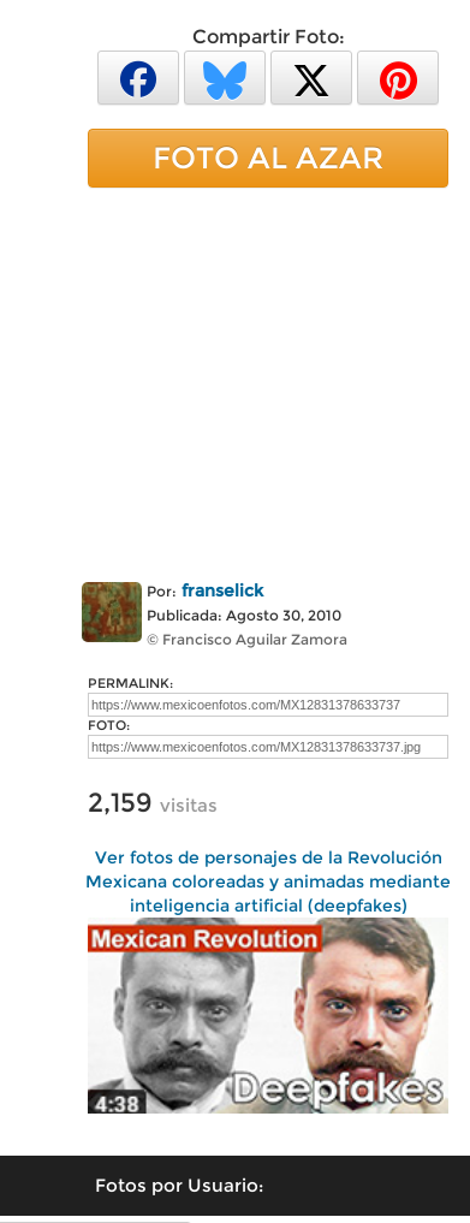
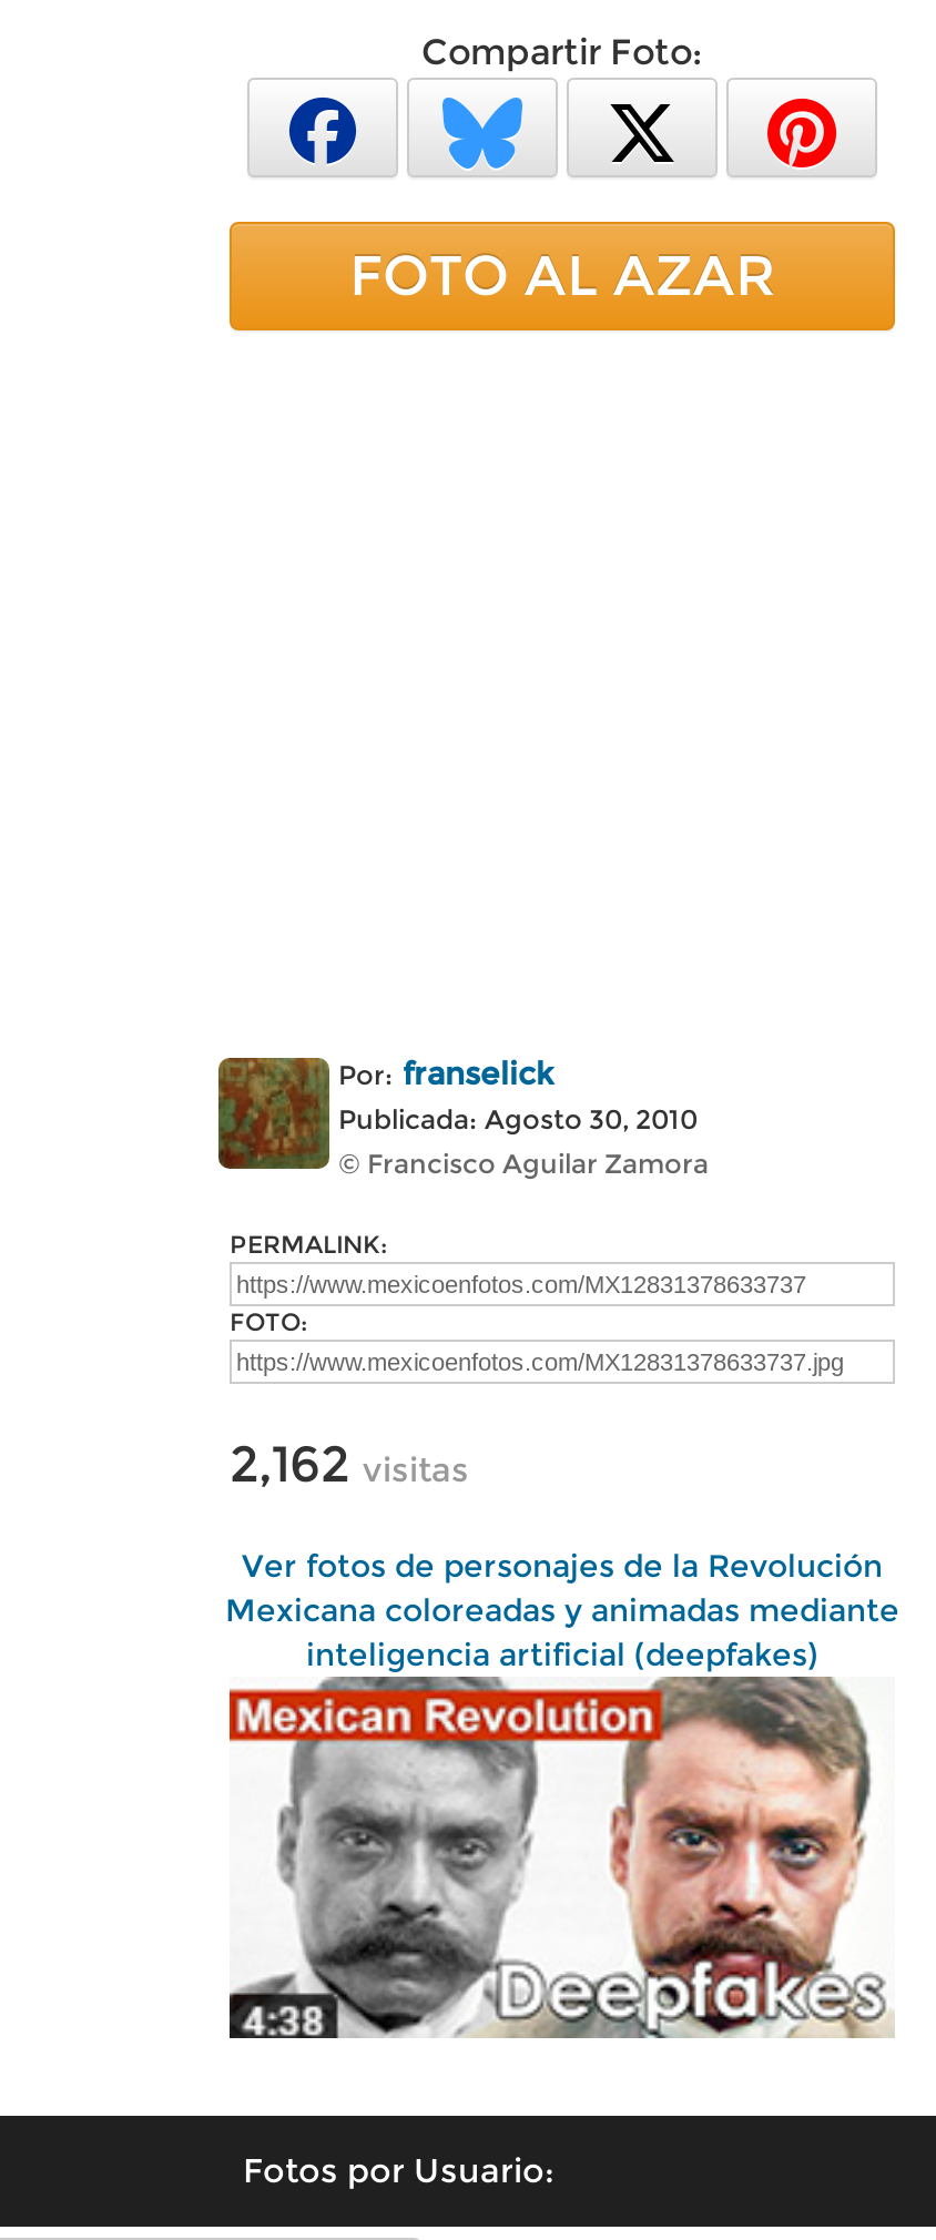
- 2,159 visitas
+ 2,162 visitas
